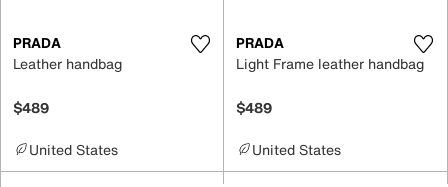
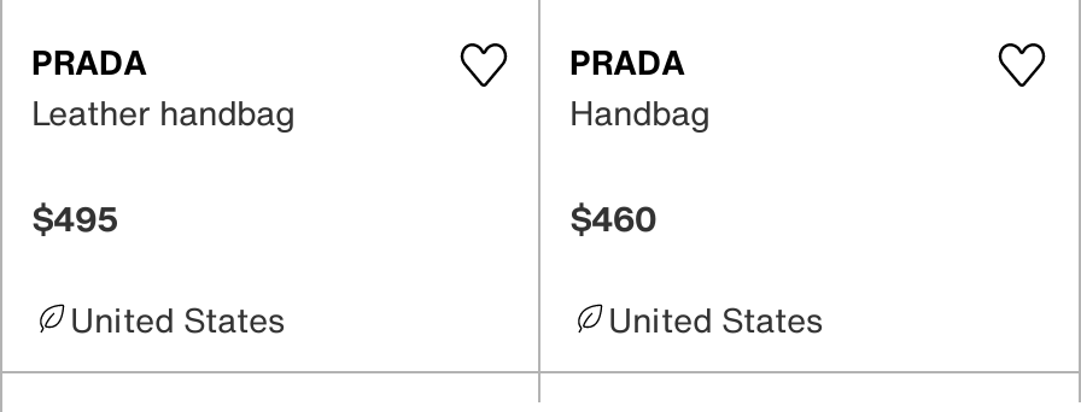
- Light Frame leather handbag
+ Handbag

- $489
+ $495

- $489
+ $460
